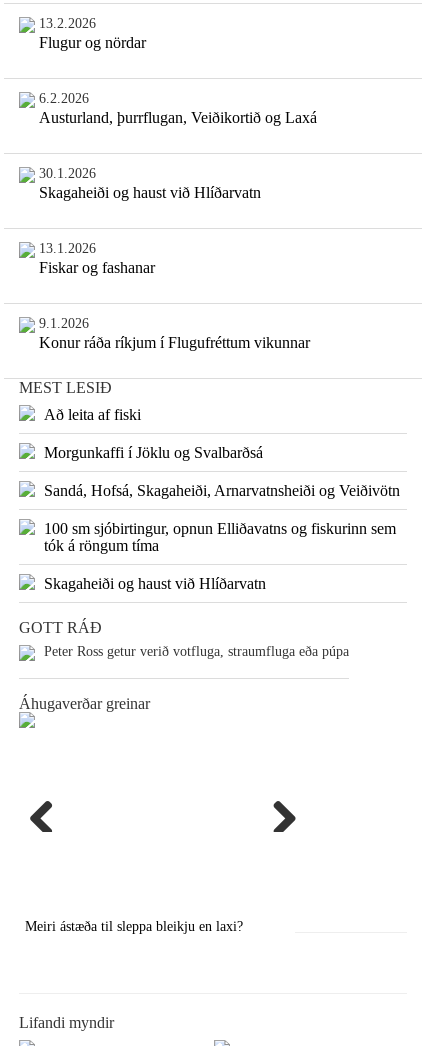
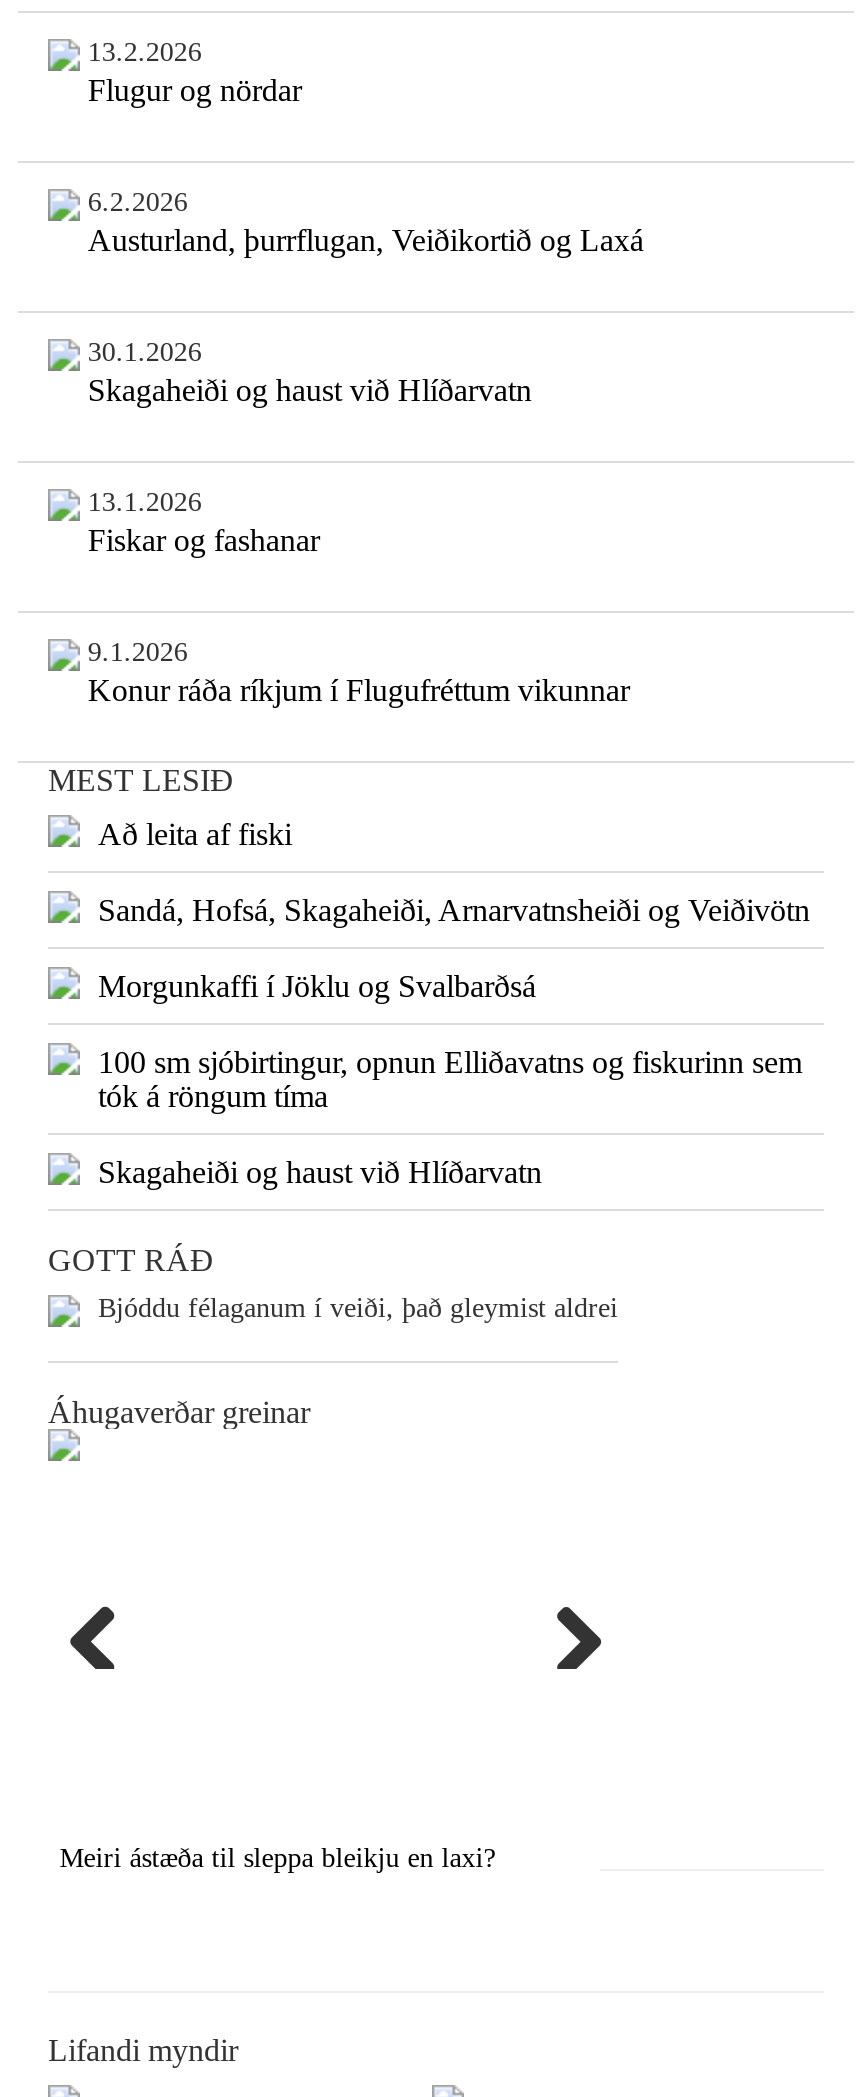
moved down: Morgunkaffi í Jöklu og Svalbarðsá

moved up: Sandá, Hofsá, Skagaheiði, Arnarvatnsheiði og Veiðivötn

- Peter Ross getur verið votfluga, straumfluga eða púpa
+ Bjóddu félaganum í veiði, það gleymist aldrei
